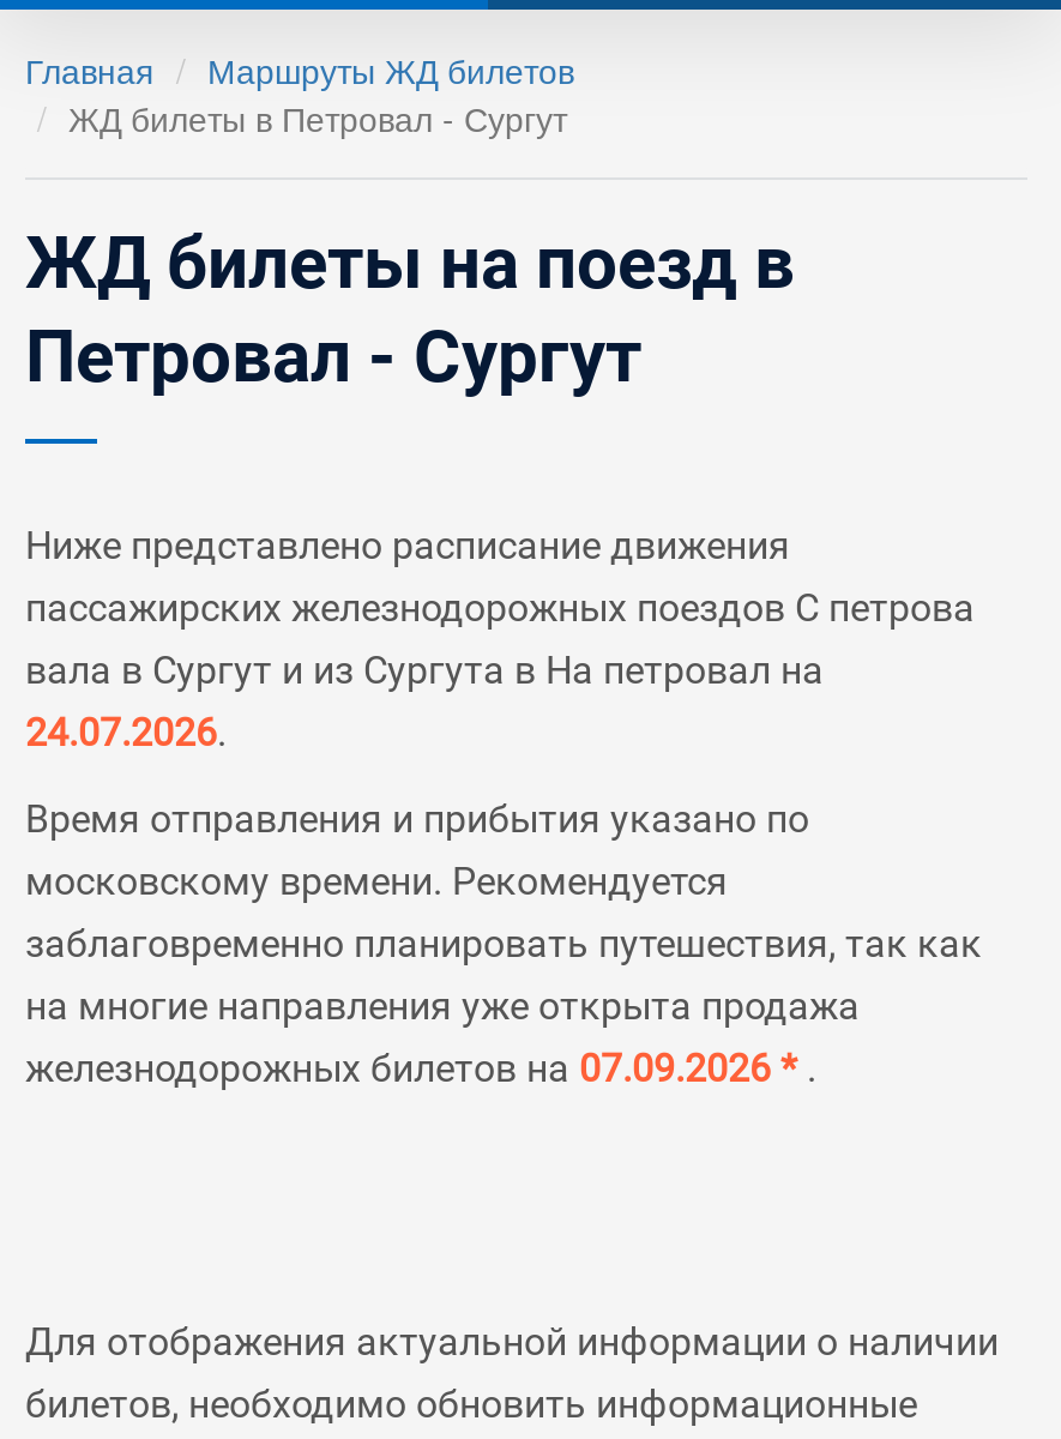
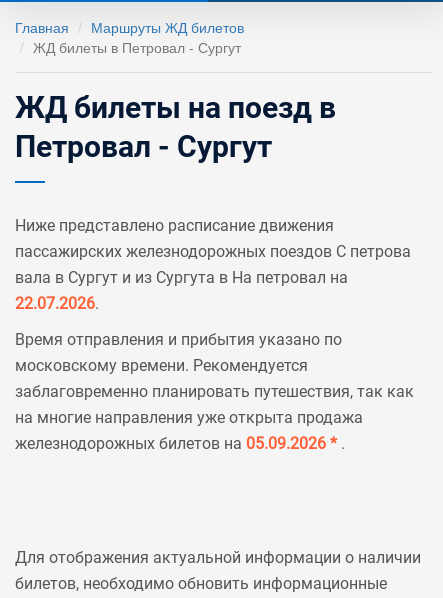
- 24.07.2026.
+ 22.07.2026.

- железнодорожных билетов на 07.09.2026 *.
+ железнодорожных билетов на 05.09.2026 *.
